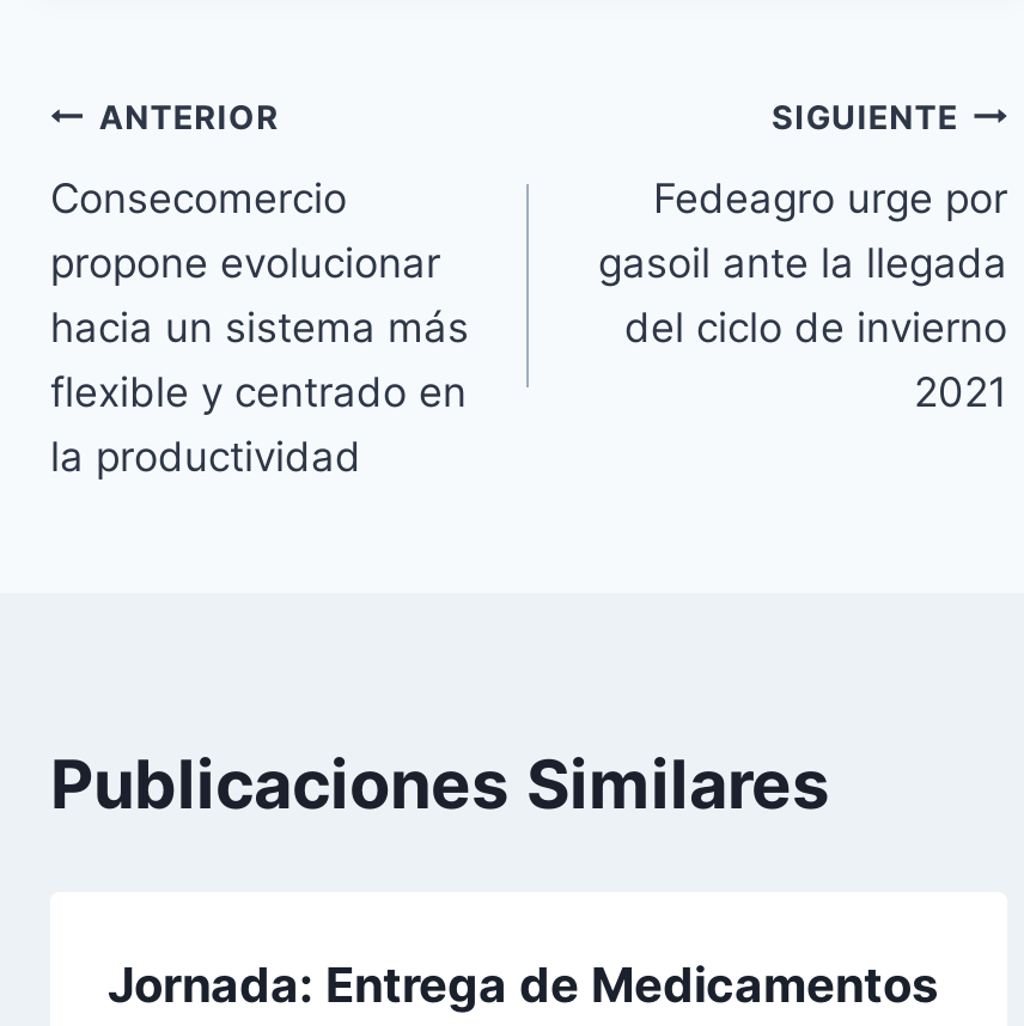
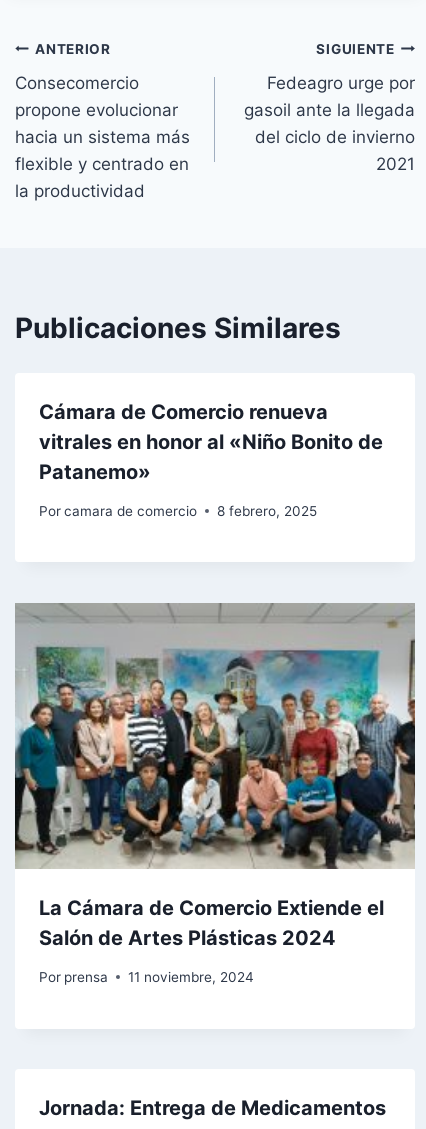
+ [image]
+ La Cámara de Comercio Extiende el
+ Salón de Artes Plásticas 2024
+ Por prensa
+ 11 noviembre, 2024

+ Cámara de Comercio renueva
+ vitrales en honor al «Niño Bonito de
+ Patanemo»
+ Por camara de comercio
+ 8 febrero, 2025
